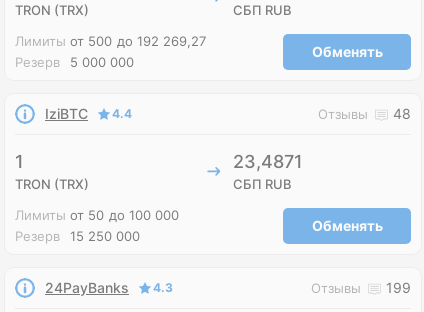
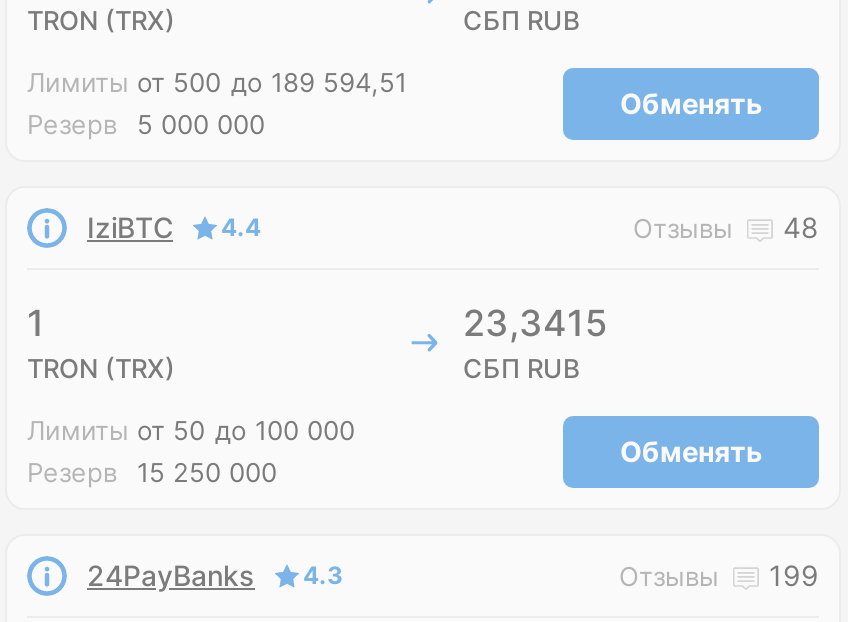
- Лимиты от 500 до 192 269,27
+ Лимиты от 500 до 189 594,51

- 23,4871
+ 23,3415
